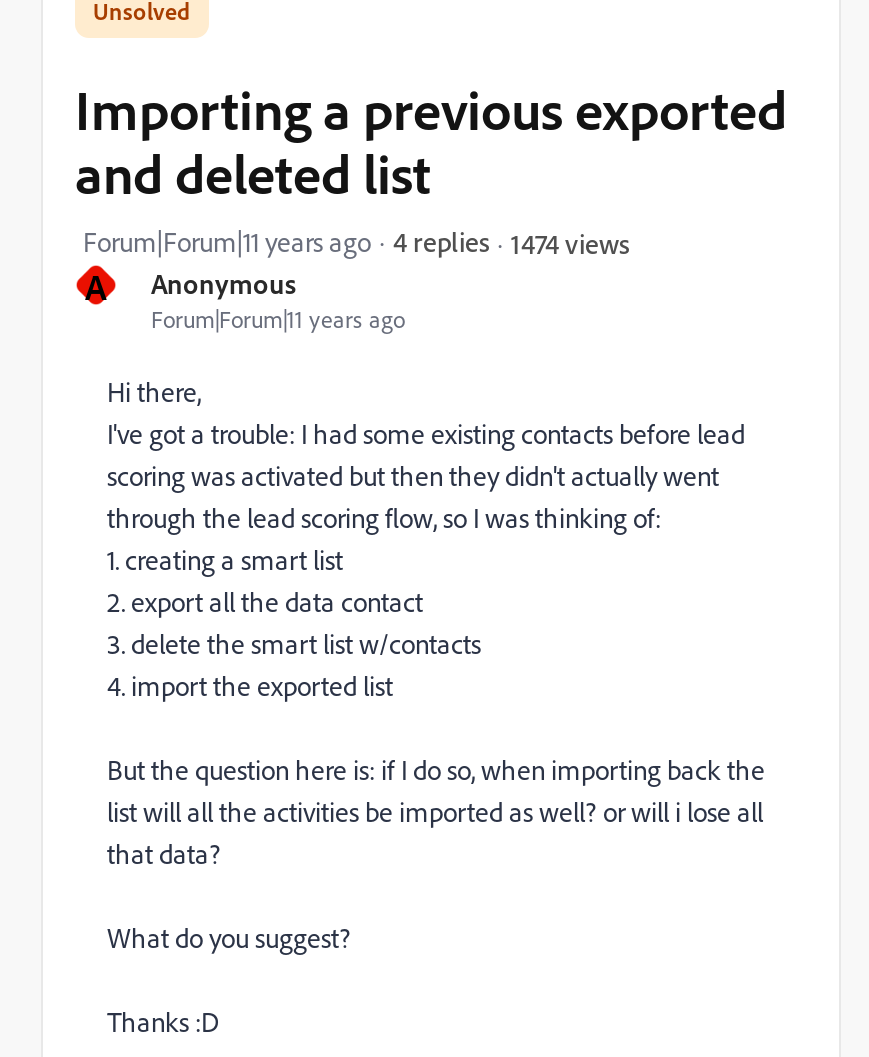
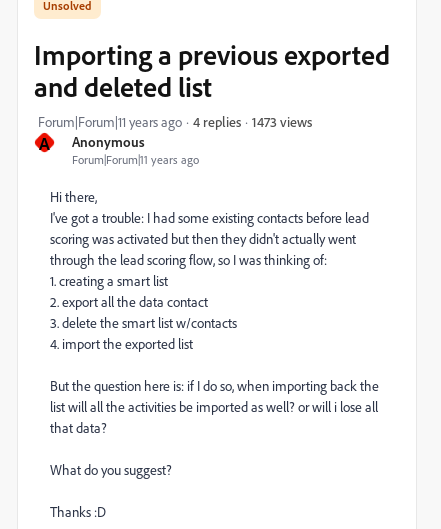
- 1474 views
+ 1473 views
